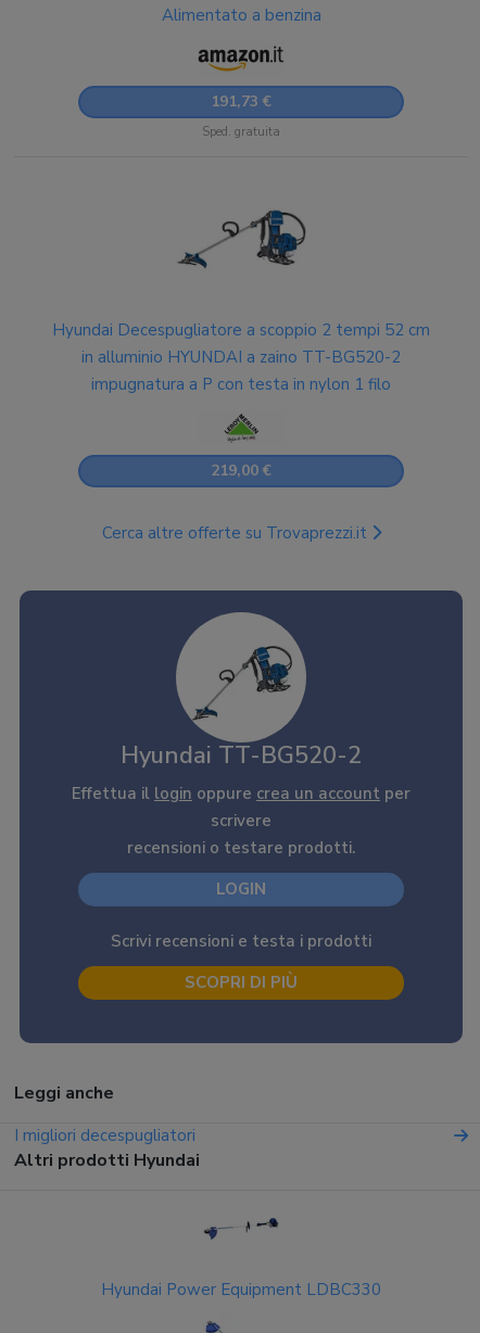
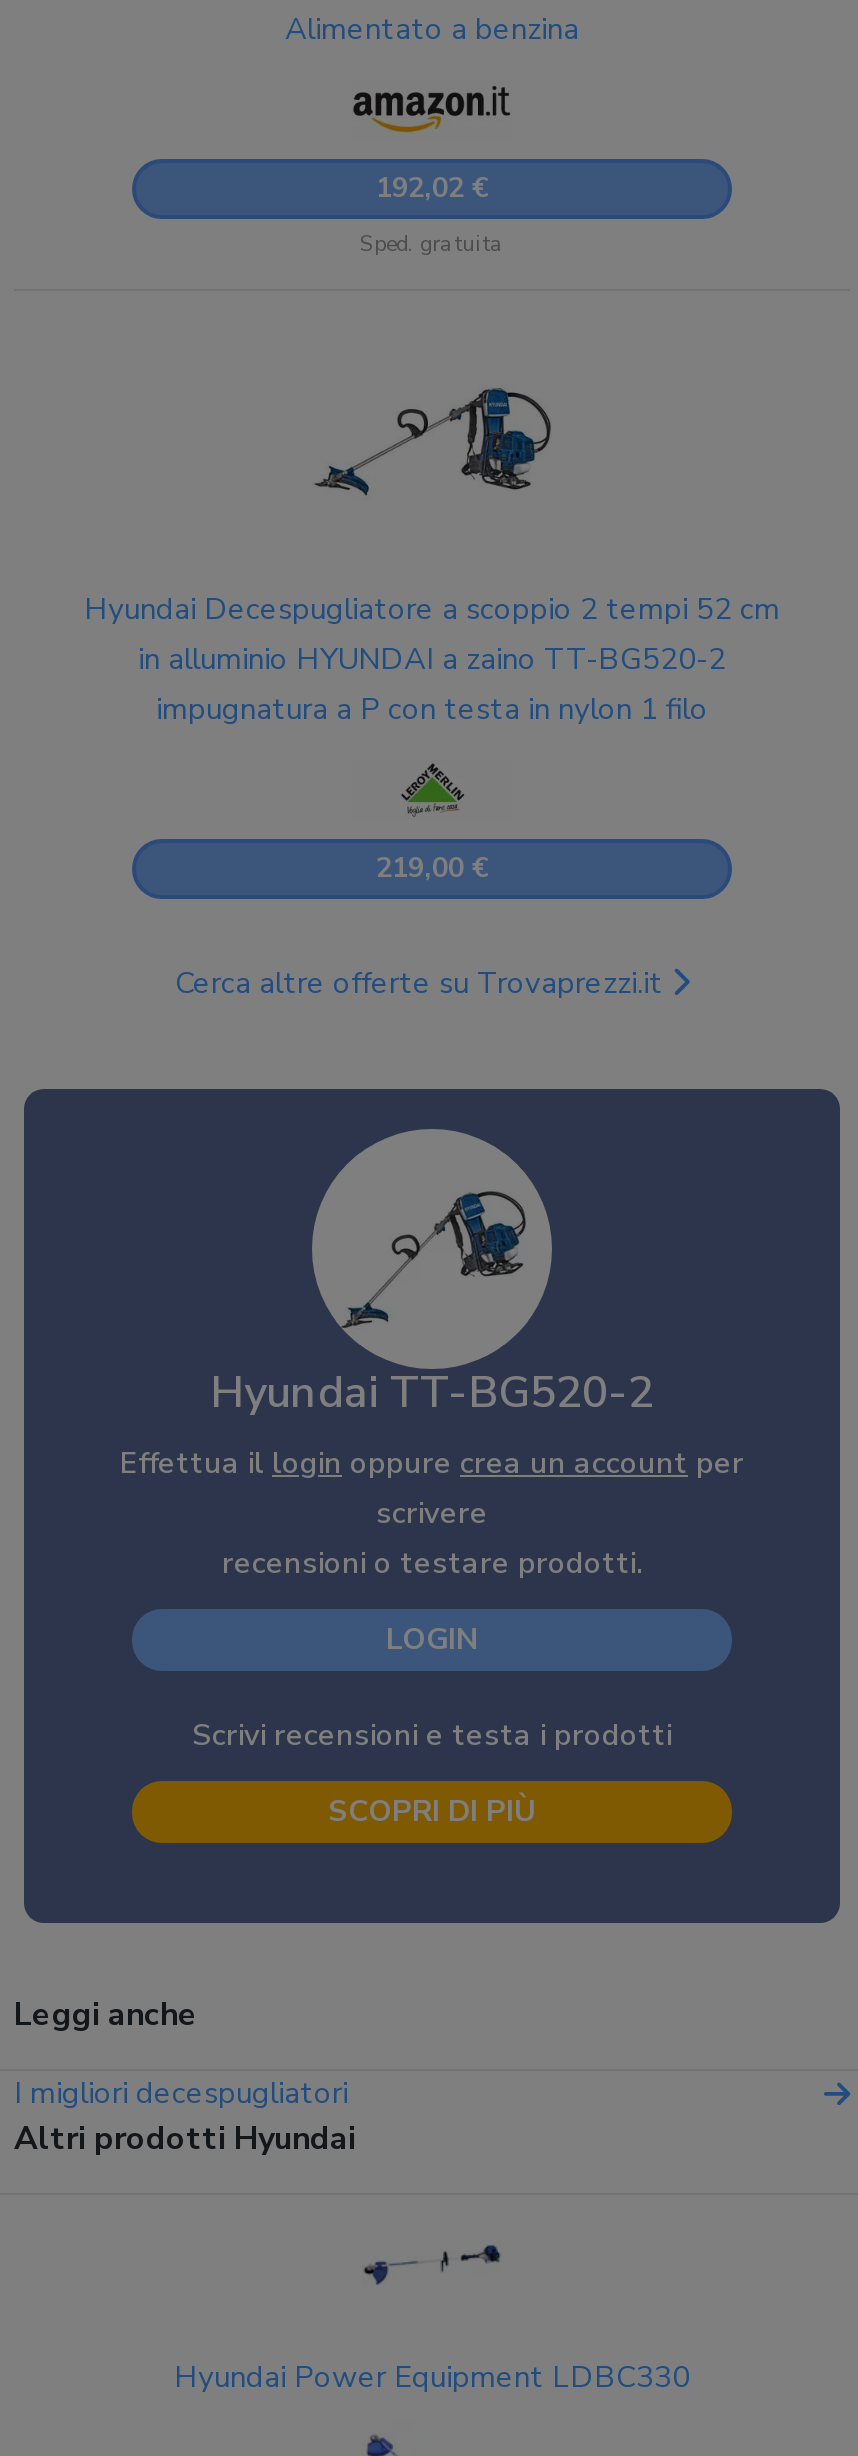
- 191,73 €
+ 192,02 €
